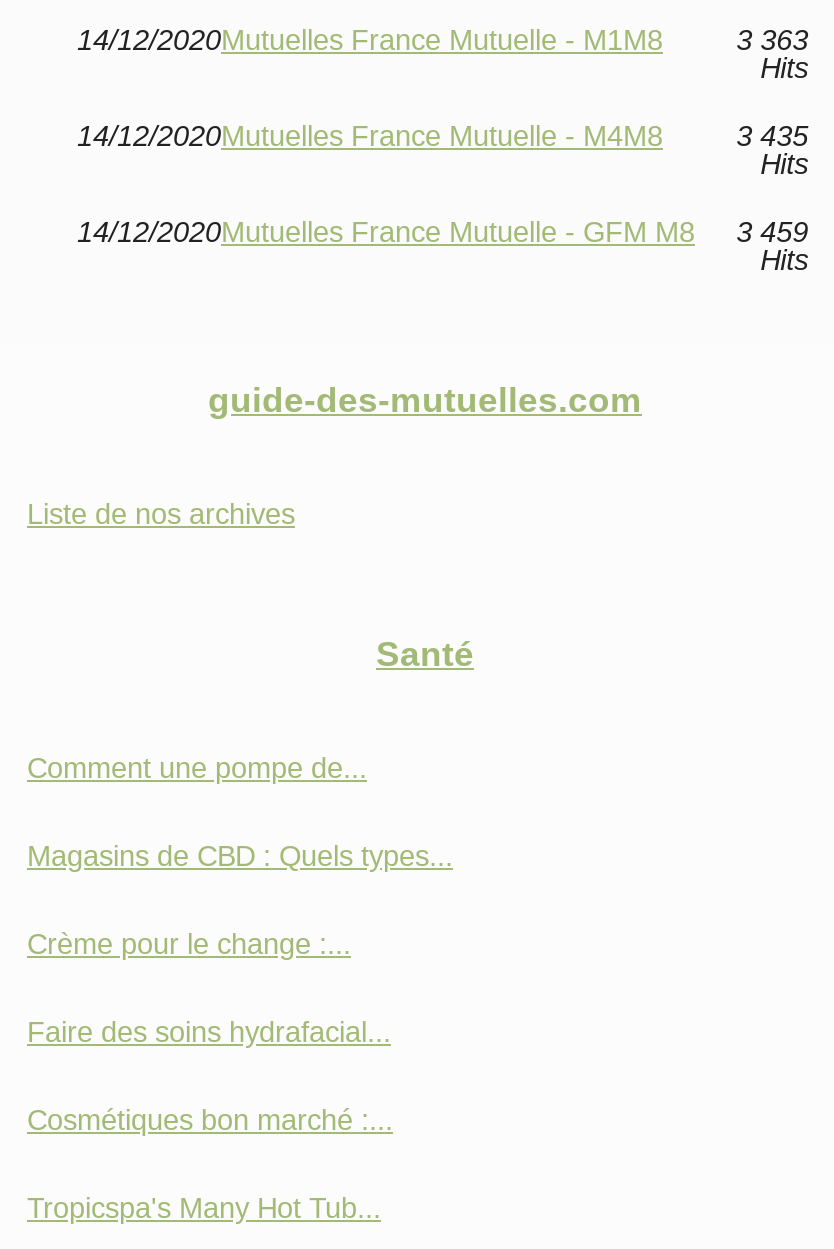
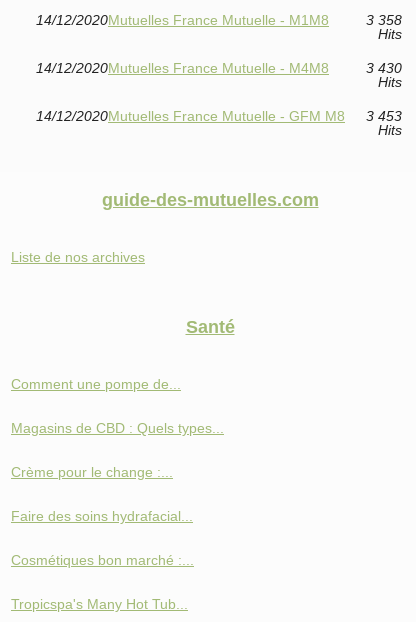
- 3 363
+ 3 358

- 3 435
+ 3 430

- 14/12/2020Mutuelles France Mutuelle - GFM M8 3 459
+ 14/12/2020Mutuelles France Mutuelle - GFM M8 3 453
